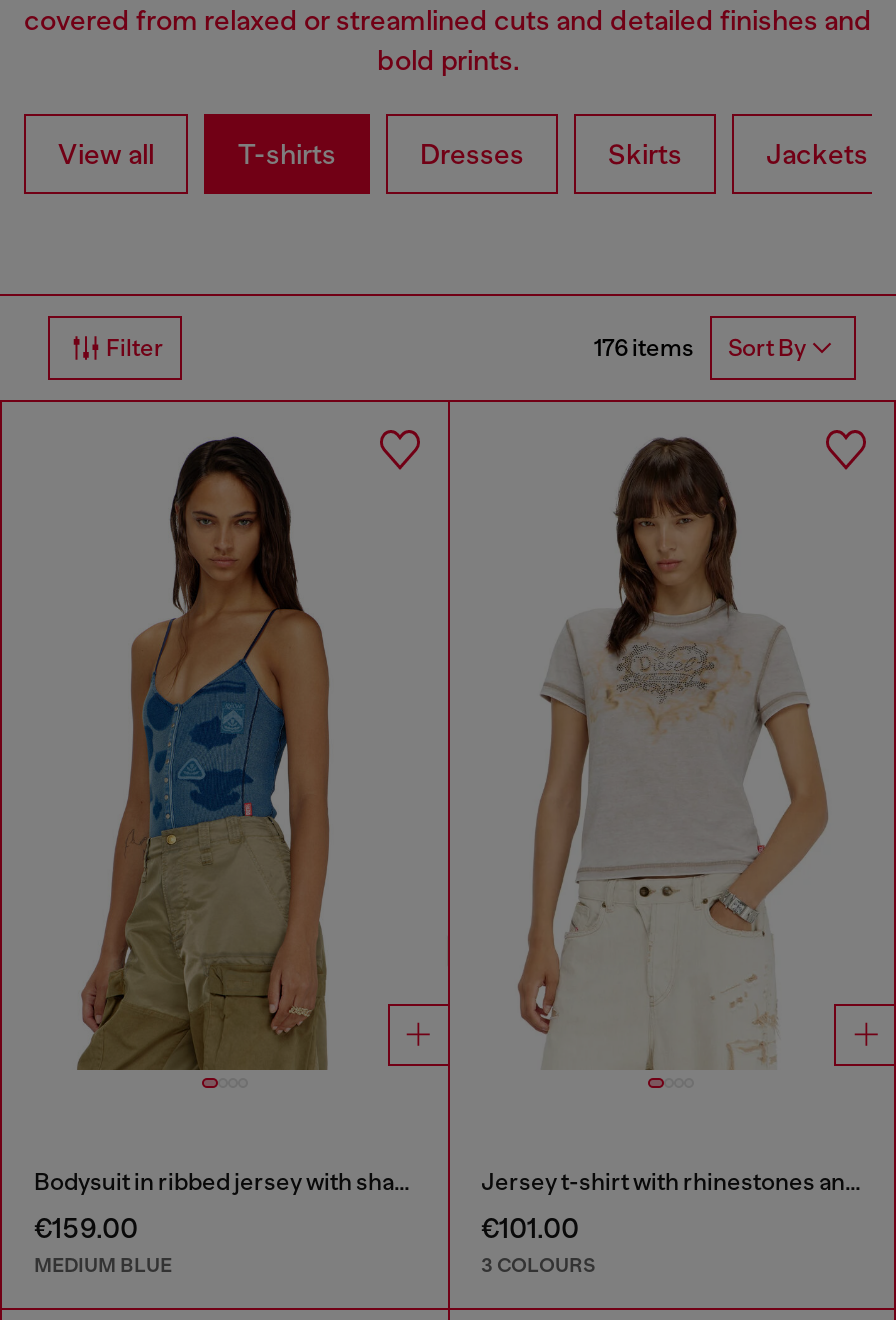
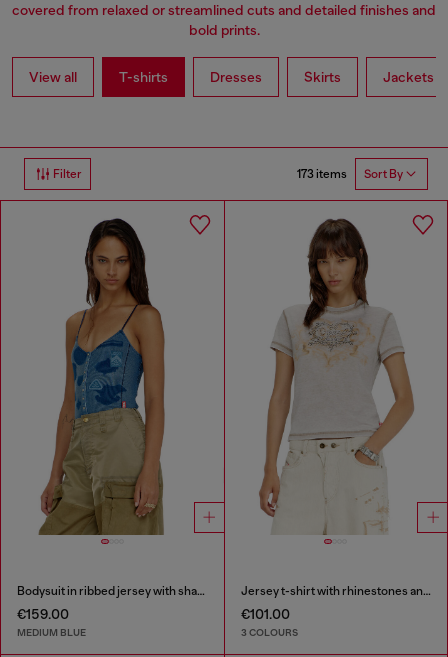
- 176 items Sort By
+ 173 items Sort By
